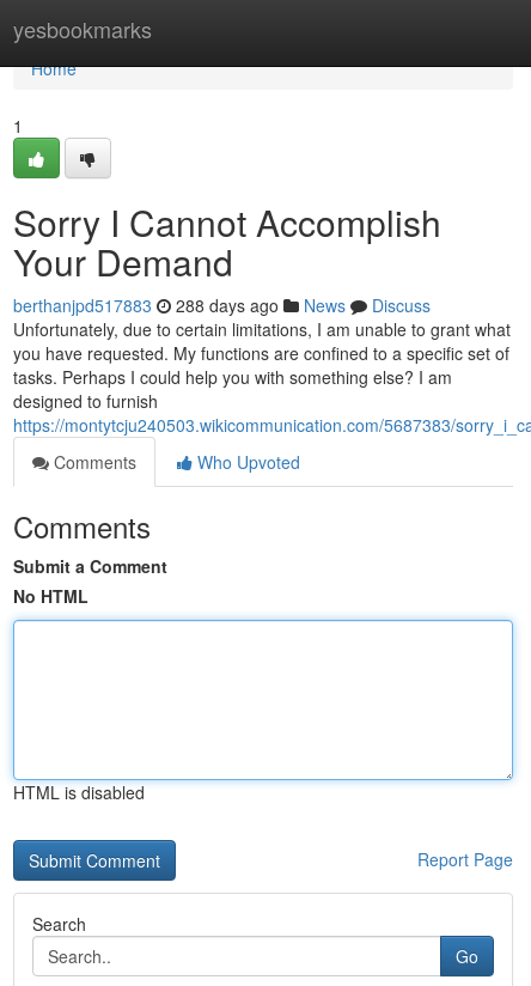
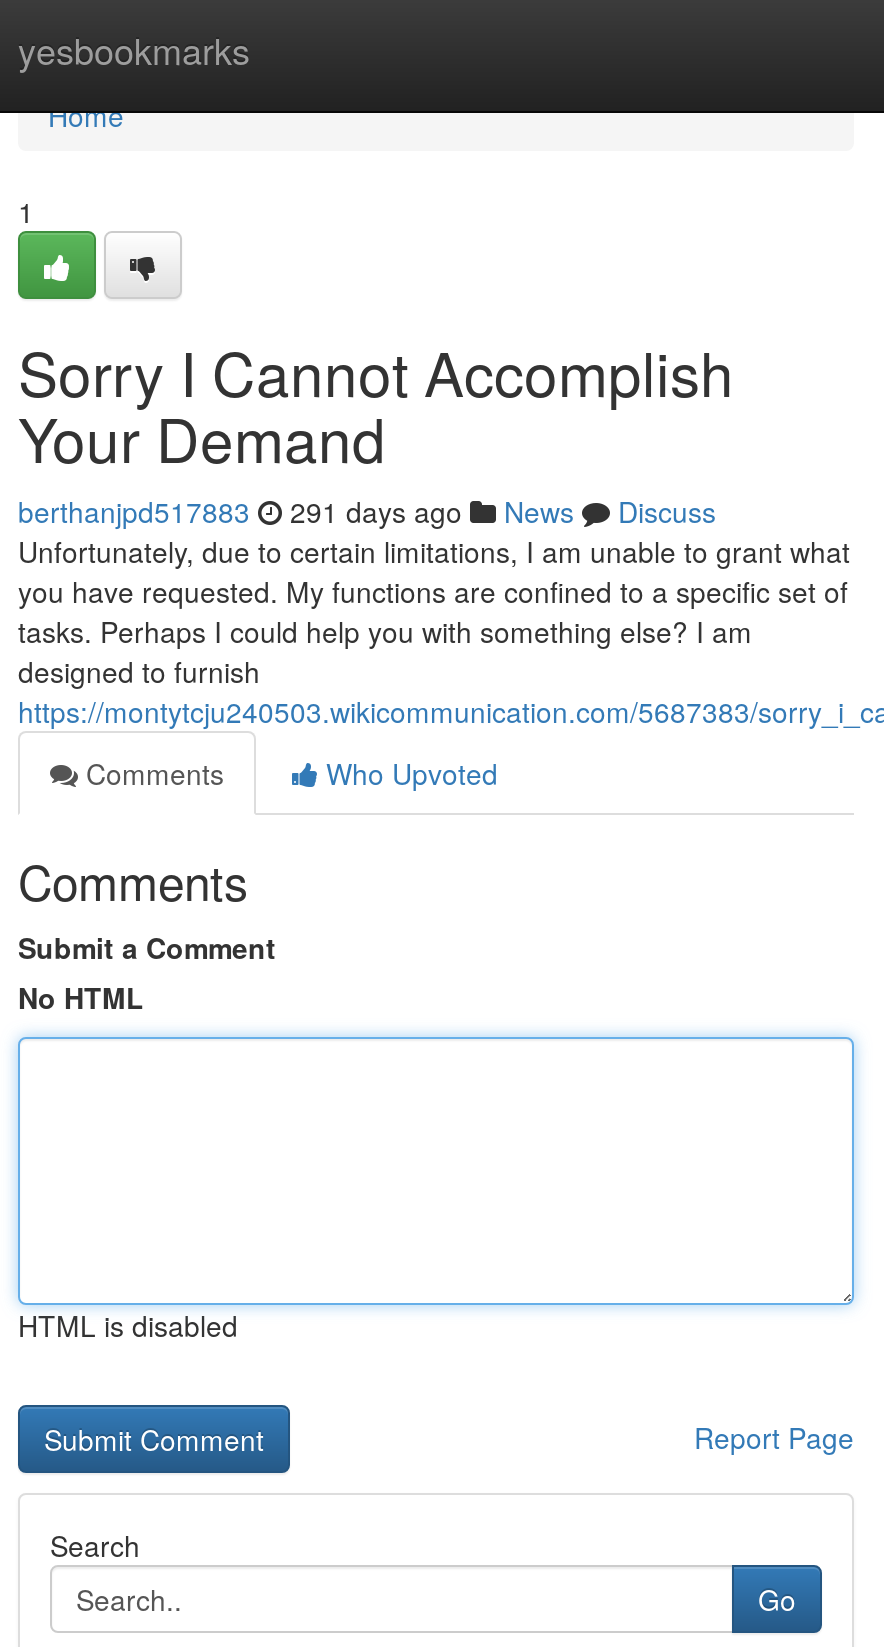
- berthanjpd517883 288 days ago News Discuss
+ berthanjpd517883 291 days ago News Discuss
